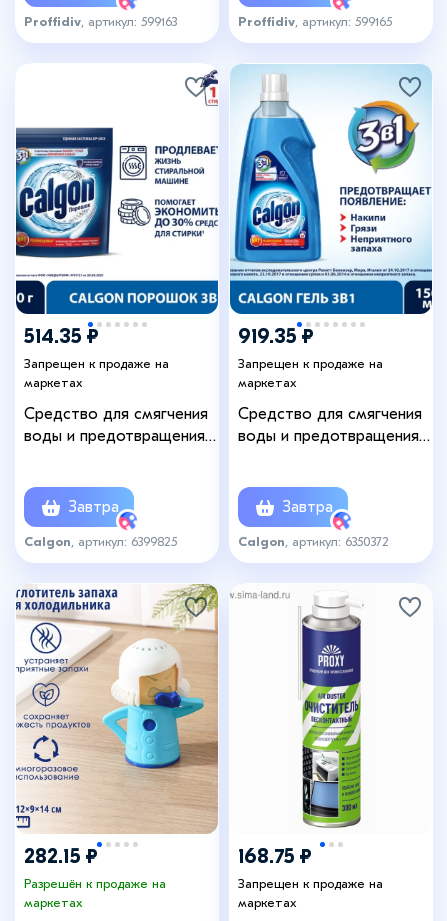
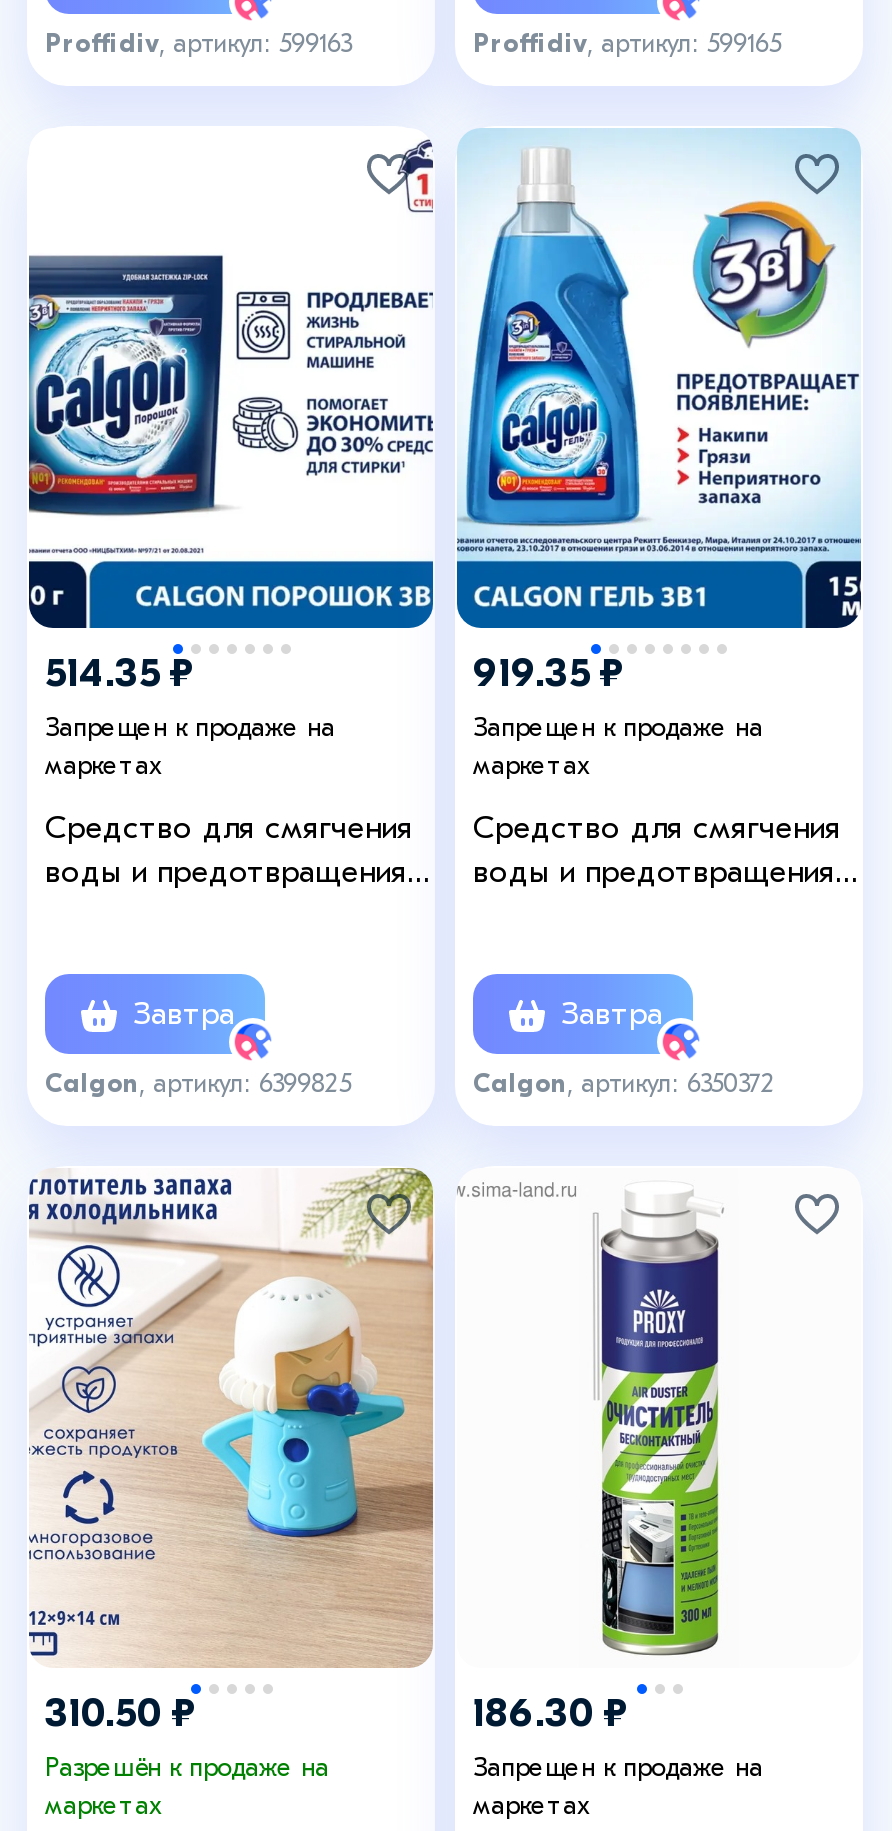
- 282.15 ₽
+ 310.50 ₽

- 168.75 ₽
+ 186.30 ₽
